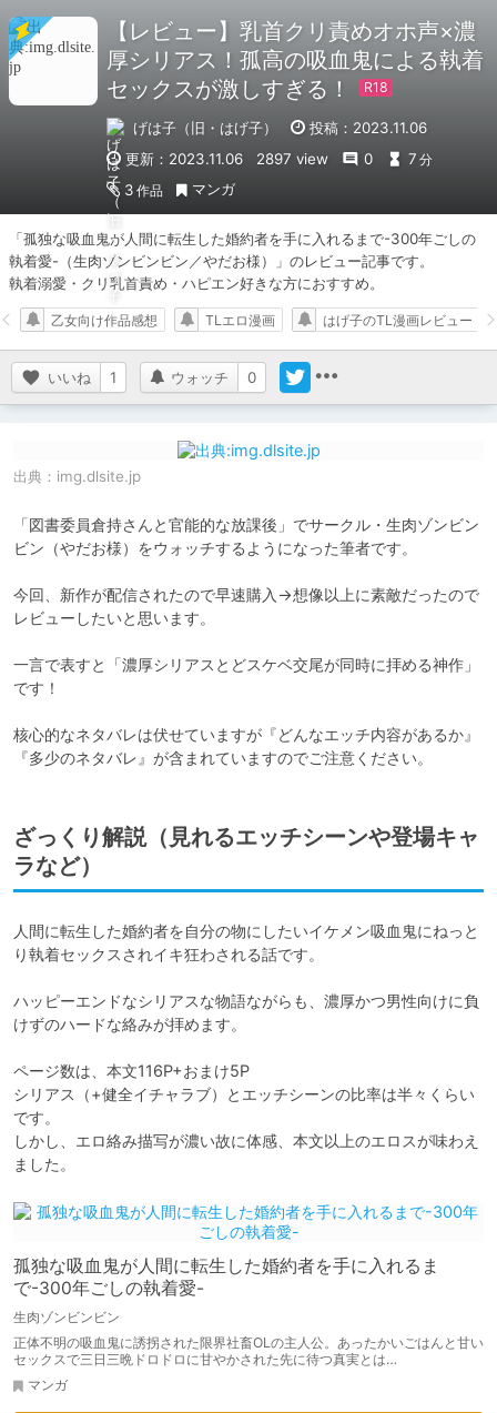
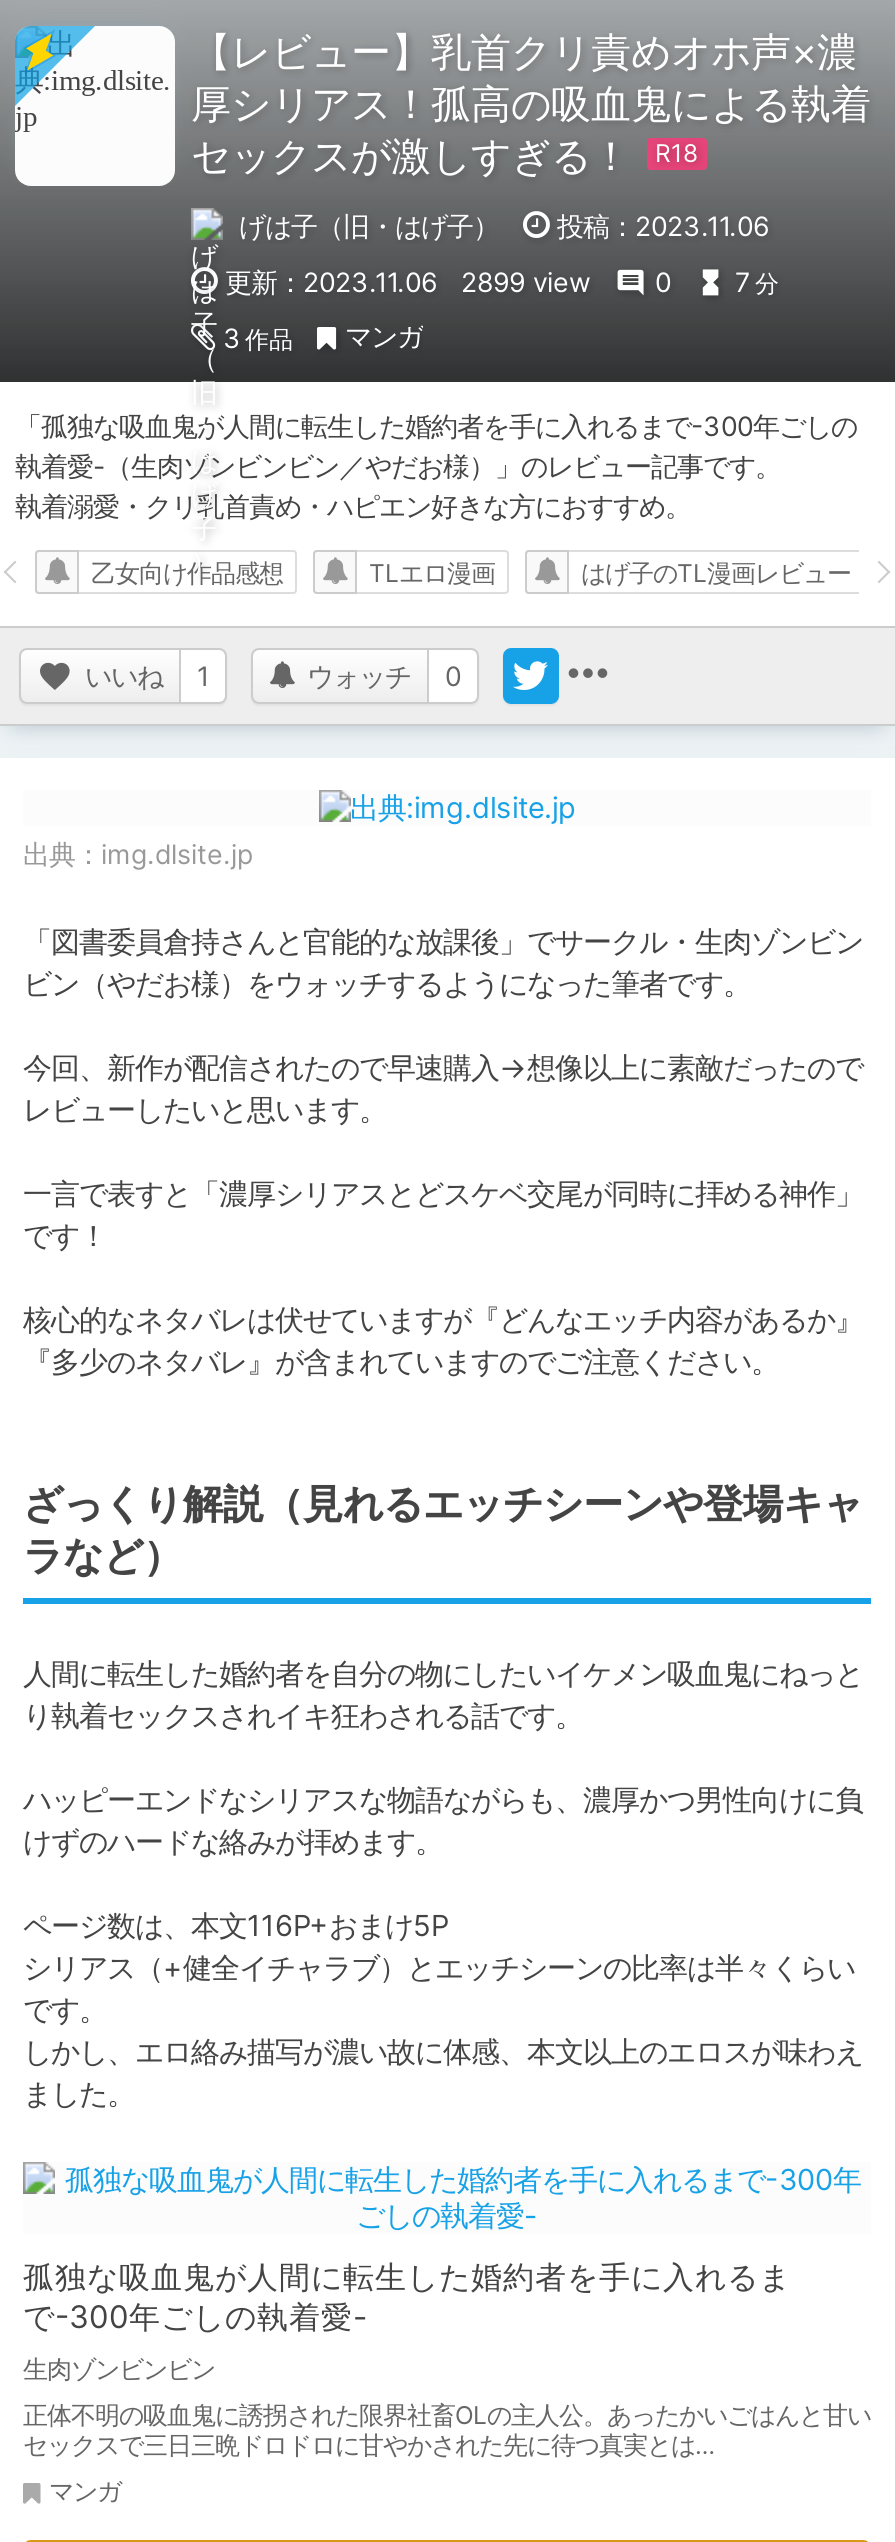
- 更新：2023.11.06 2897 view 0 7 分
+ 更新：2023.11.06 2899 view 0 7 分
